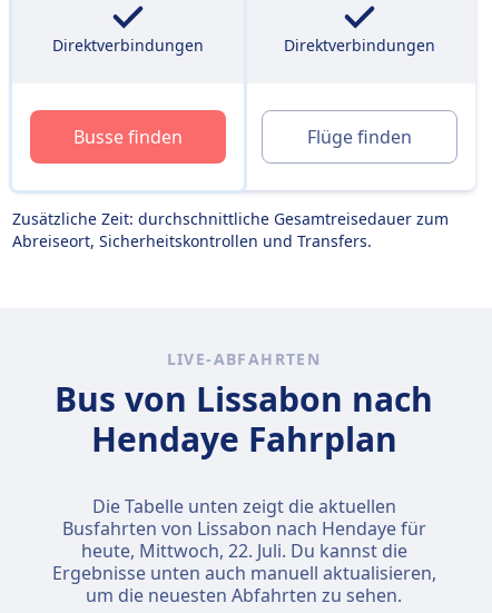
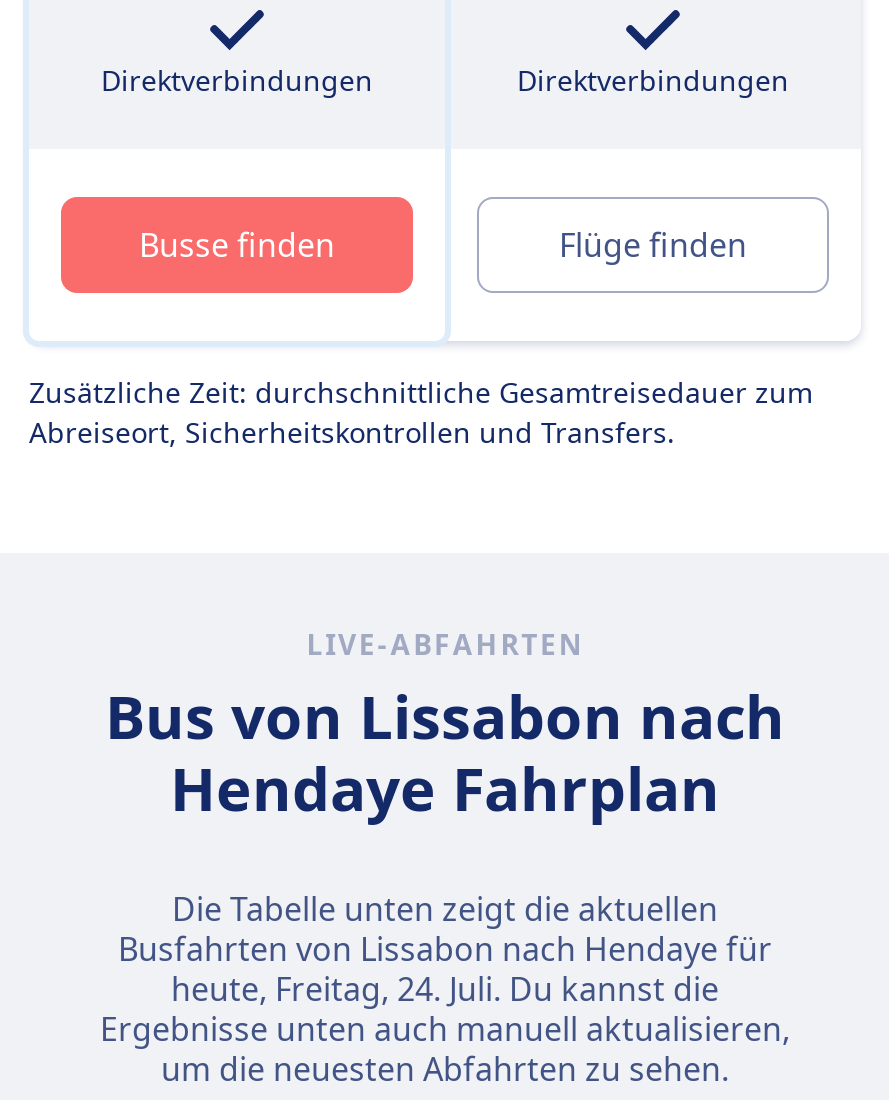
- heute, Mittwoch, 22. Juli. Du kannst die
+ heute, Freitag, 24. Juli. Du kannst die
